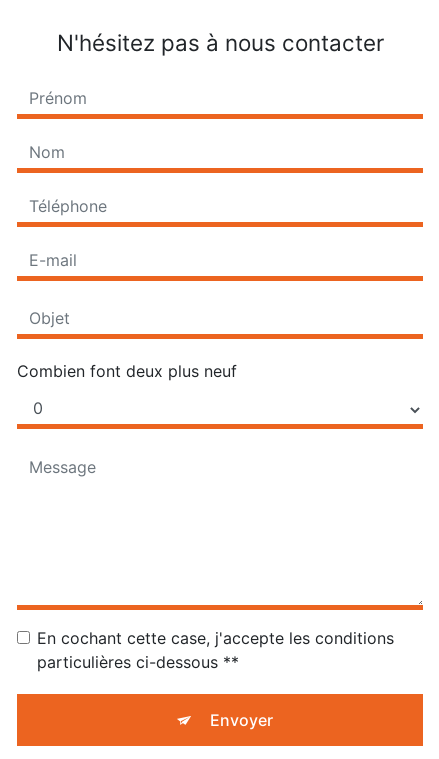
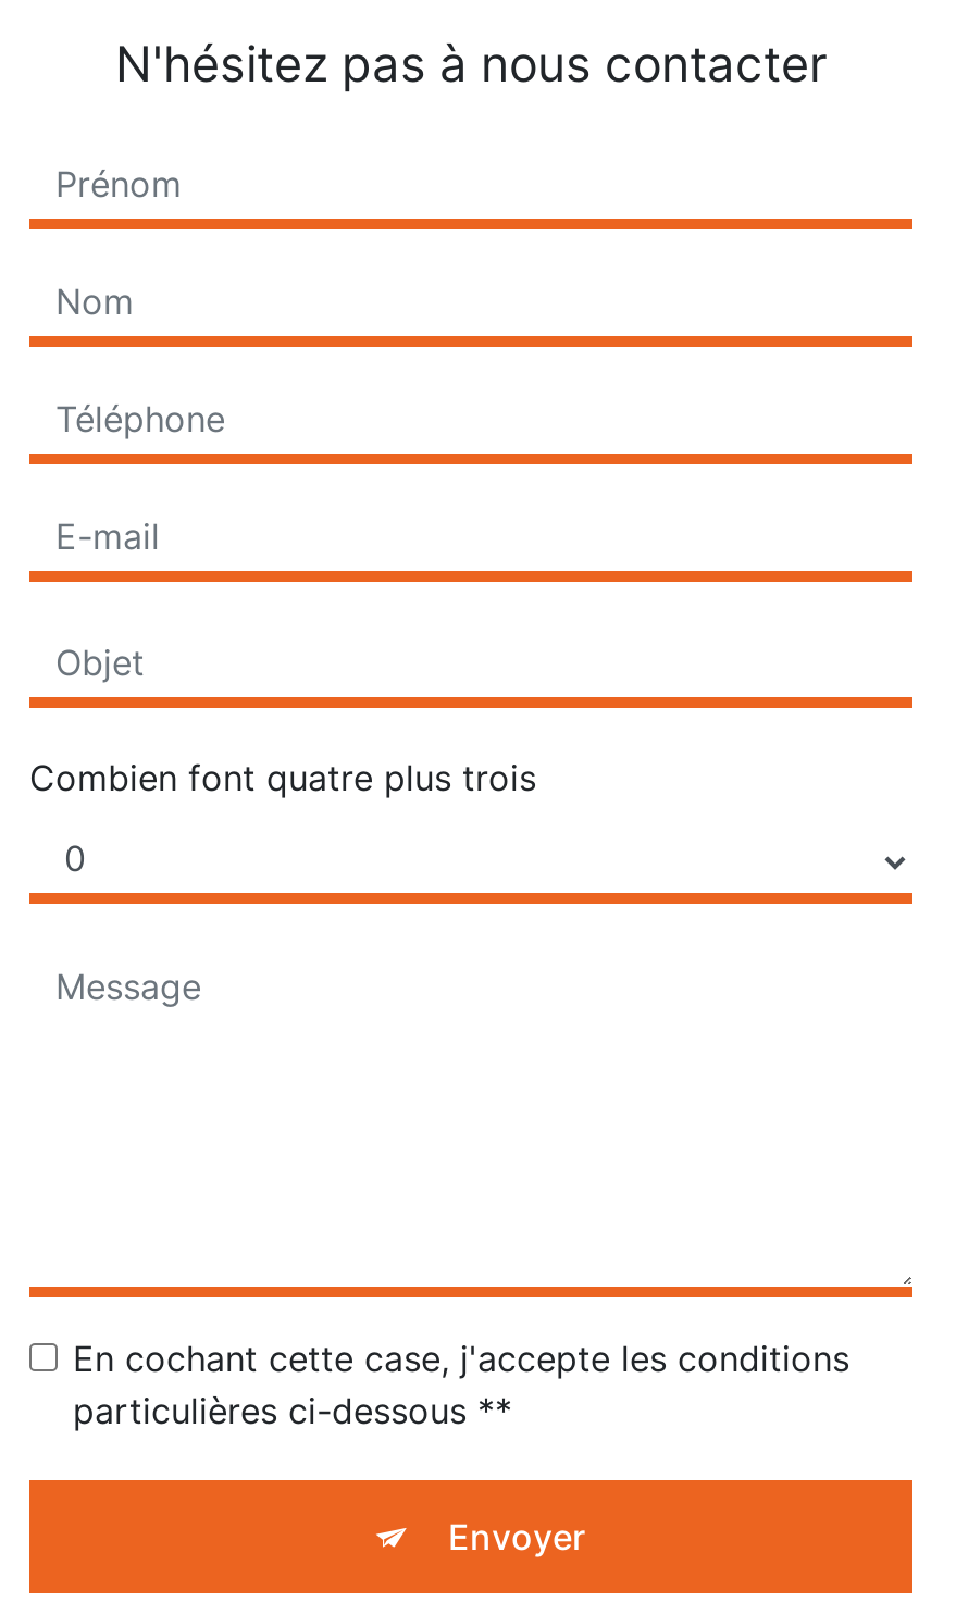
- Combien font deux plus neuf
+ Combien font quatre plus trois
